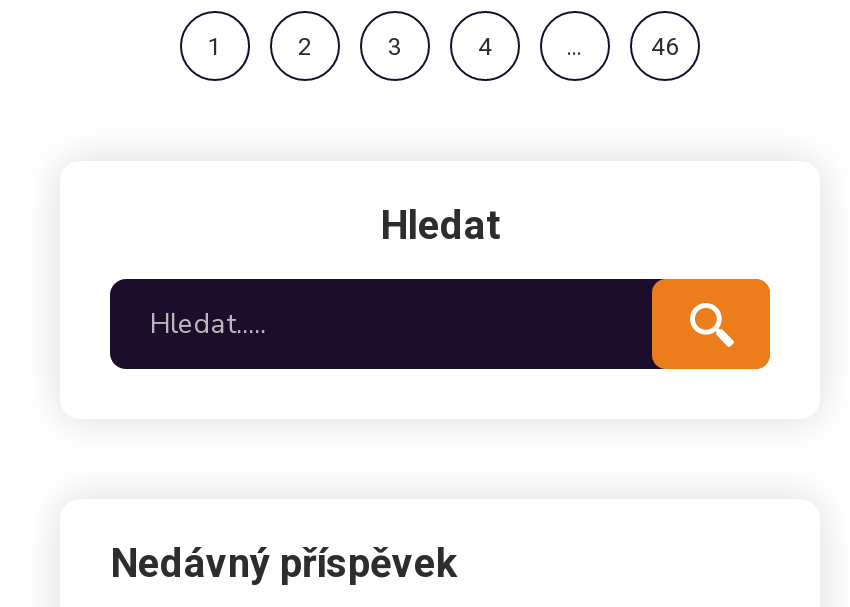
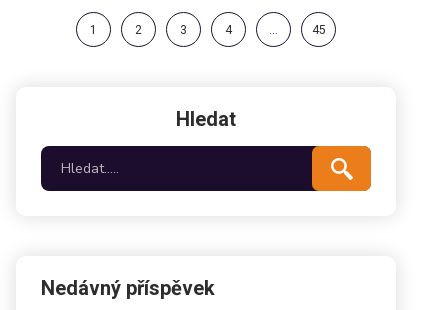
- 46
+ 45
